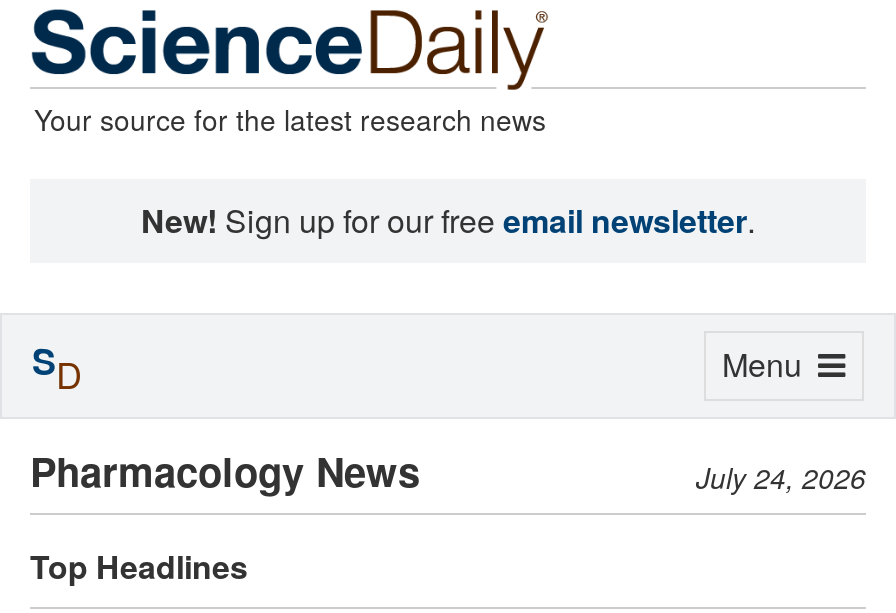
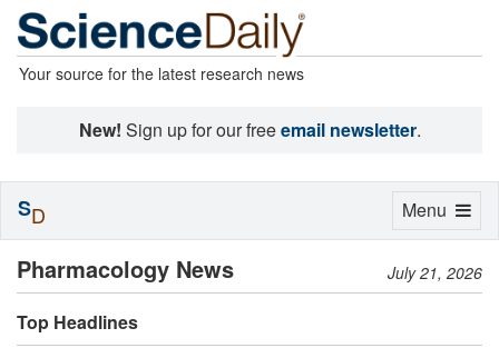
- July 24, 2026
+ July 21, 2026
